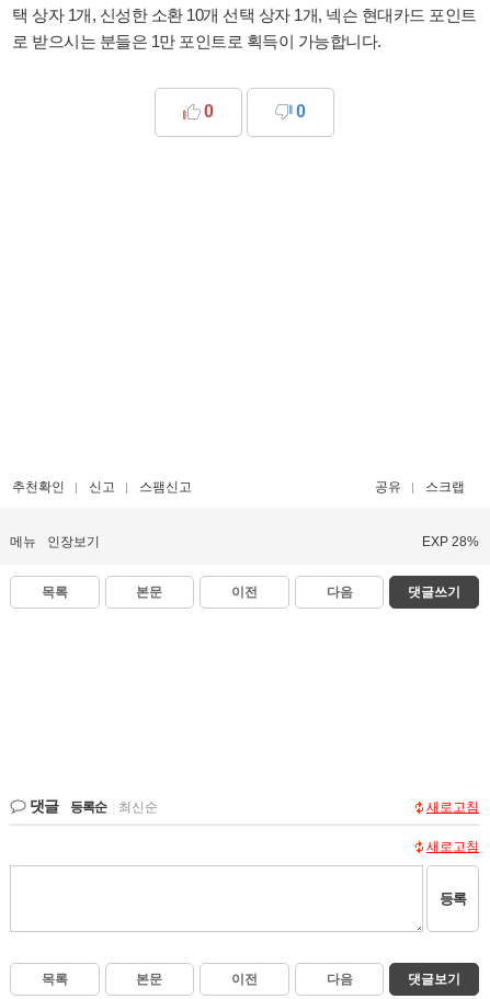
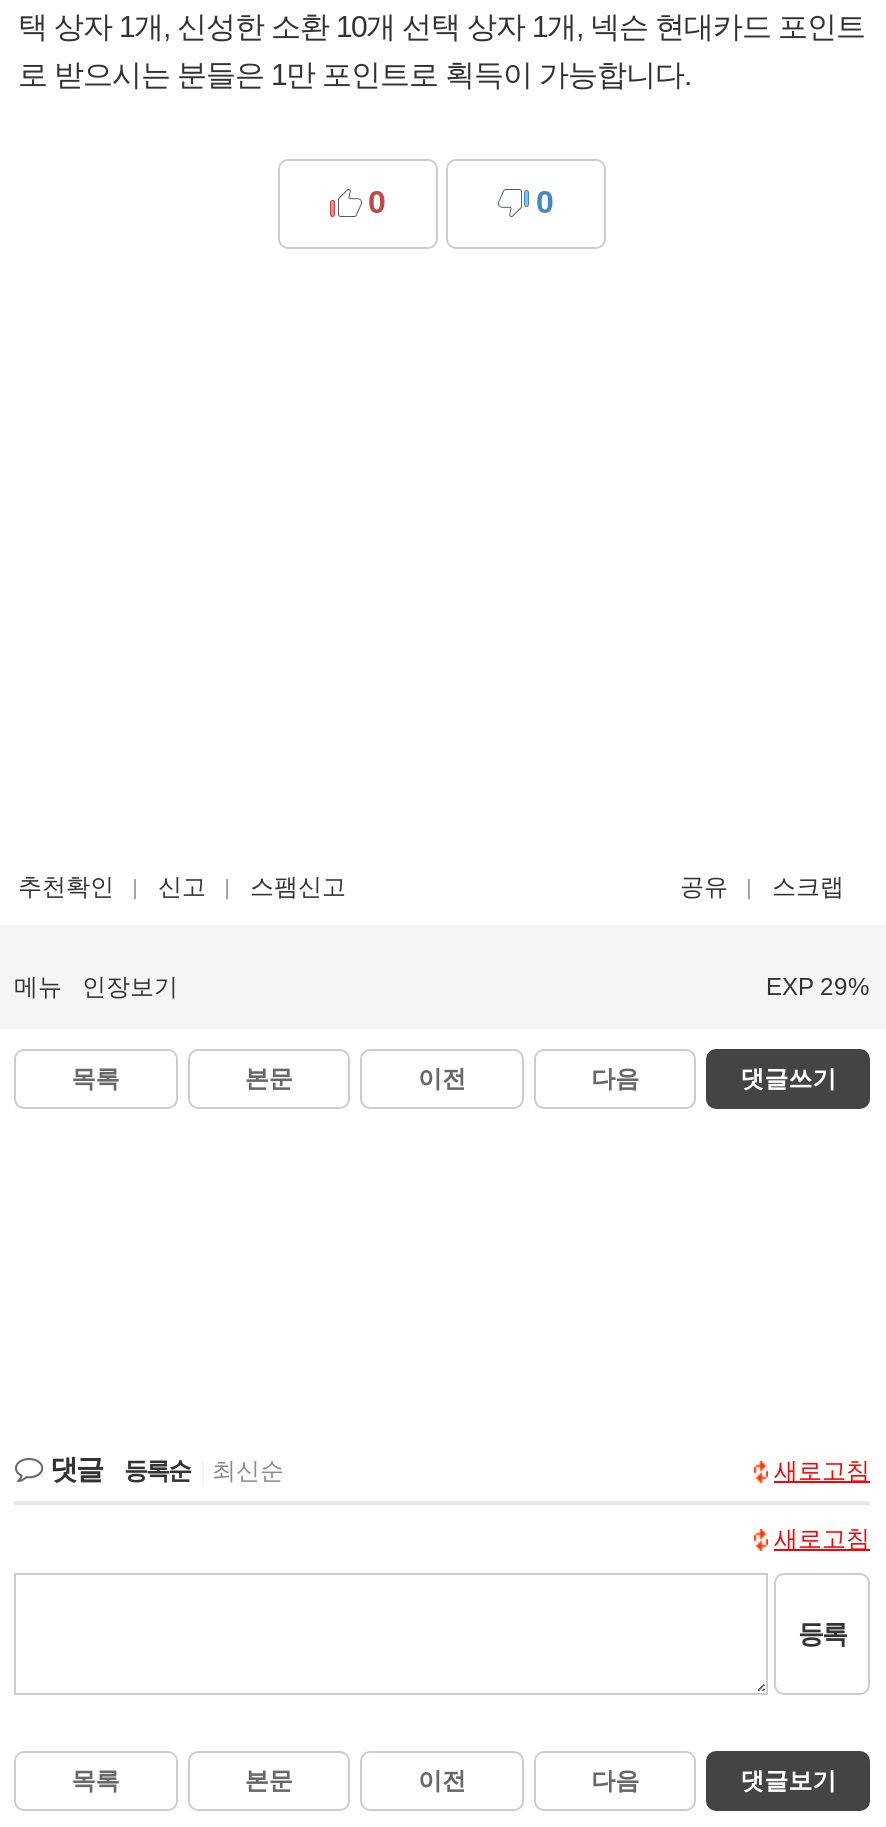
- EXP 28%
+ EXP 29%
